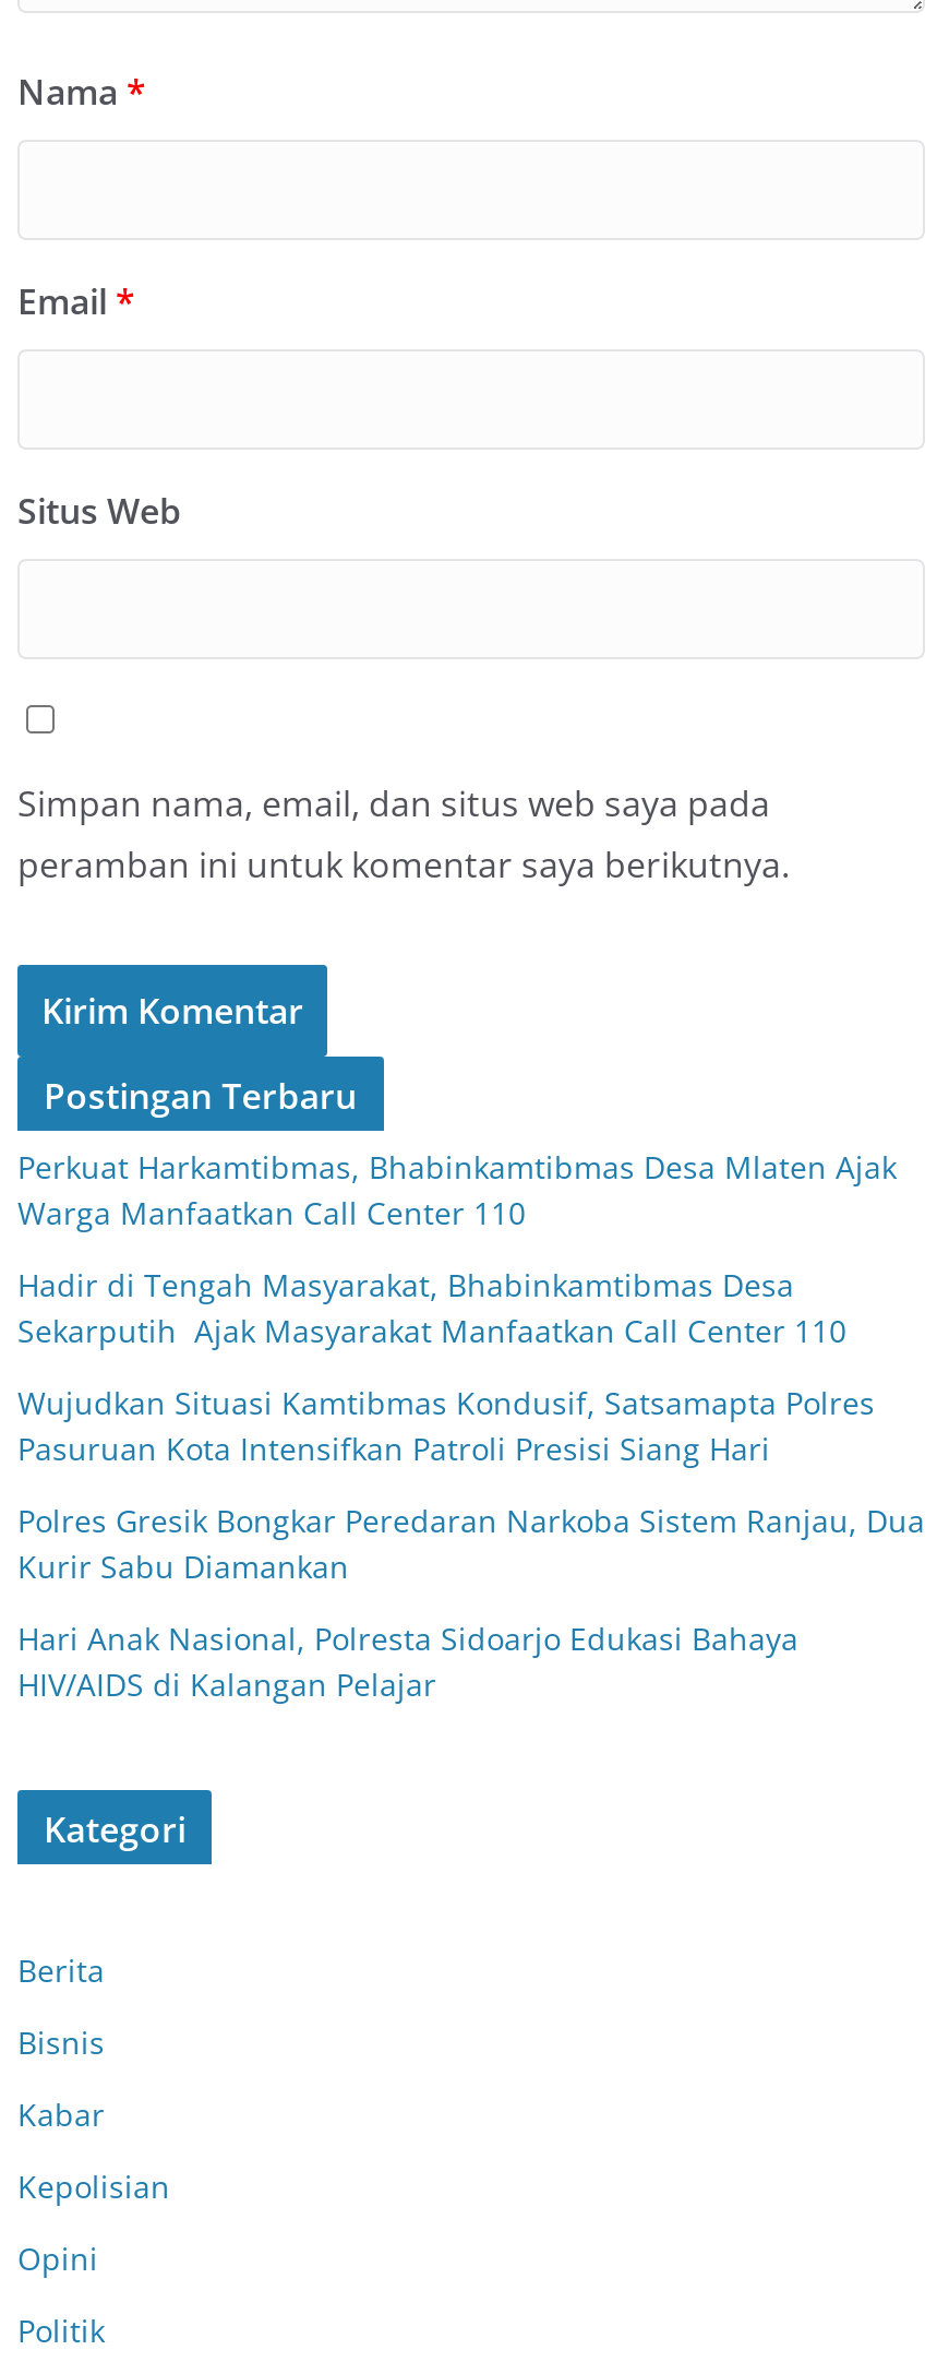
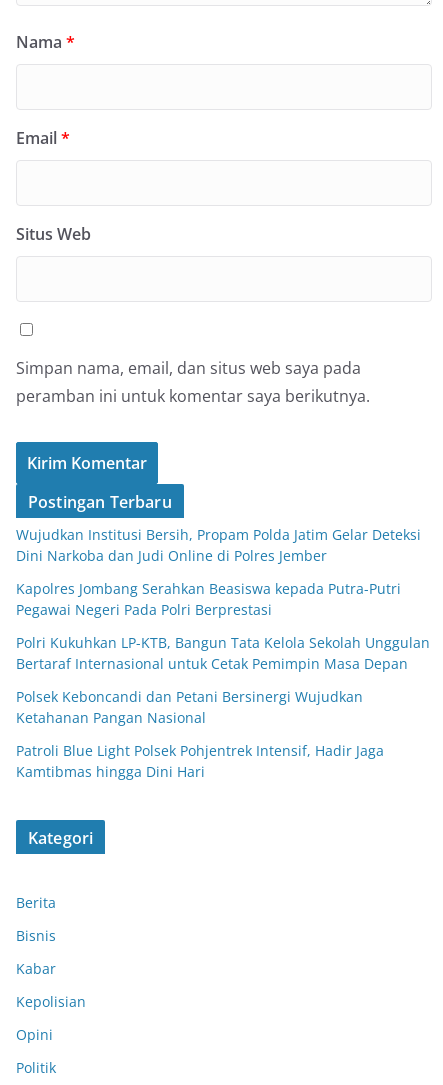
- Perkuat Harkamtibmas, Bhabinkamtibmas Desa Mlaten Ajak
- Warga Manfaatkan Call Center 110
+ Wujudkan Institusi Bersih, Propam Polda Jatim Gelar Deteksi
+ Dini Narkoba dan Judi Online di Polres Jember

- Hadir di Tengah Masyarakat, Bhabinkamtibmas Desa
- Sekarputih Ajak Masyarakat Manfaatkan Call Center 110
+ Kapolres Jombang Serahkan Beasiswa kepada Putra-Putri
+ Pegawai Negeri Pada Polri Berprestasi

- Wujudkan Situasi Kamtibmas Kondusif, Satsamapta Polres
- Pasuruan Kota Intensifkan Patroli Presisi Siang Hari
+ Polri Kukuhkan LP-KTB, Bangun Tata Kelola Sekolah Unggulan
+ Bertaraf Internasional untuk Cetak Pemimpin Masa Depan

- Polres Gresik Bongkar Peredaran Narkoba Sistem Ranjau, Dua
- Kurir Sabu Diamankan
+ Polsek Keboncandi dan Petani Bersinergi Wujudkan
+ Ketahanan Pangan Nasional

- Hari Anak Nasional, Polresta Sidoarjo Edukasi Bahaya
- HIV/AIDS di Kalangan Pelajar
+ Patroli Blue Light Polsek Pohjentrek Intensif, Hadir Jaga
+ Kamtibmas hingga Dini Hari
